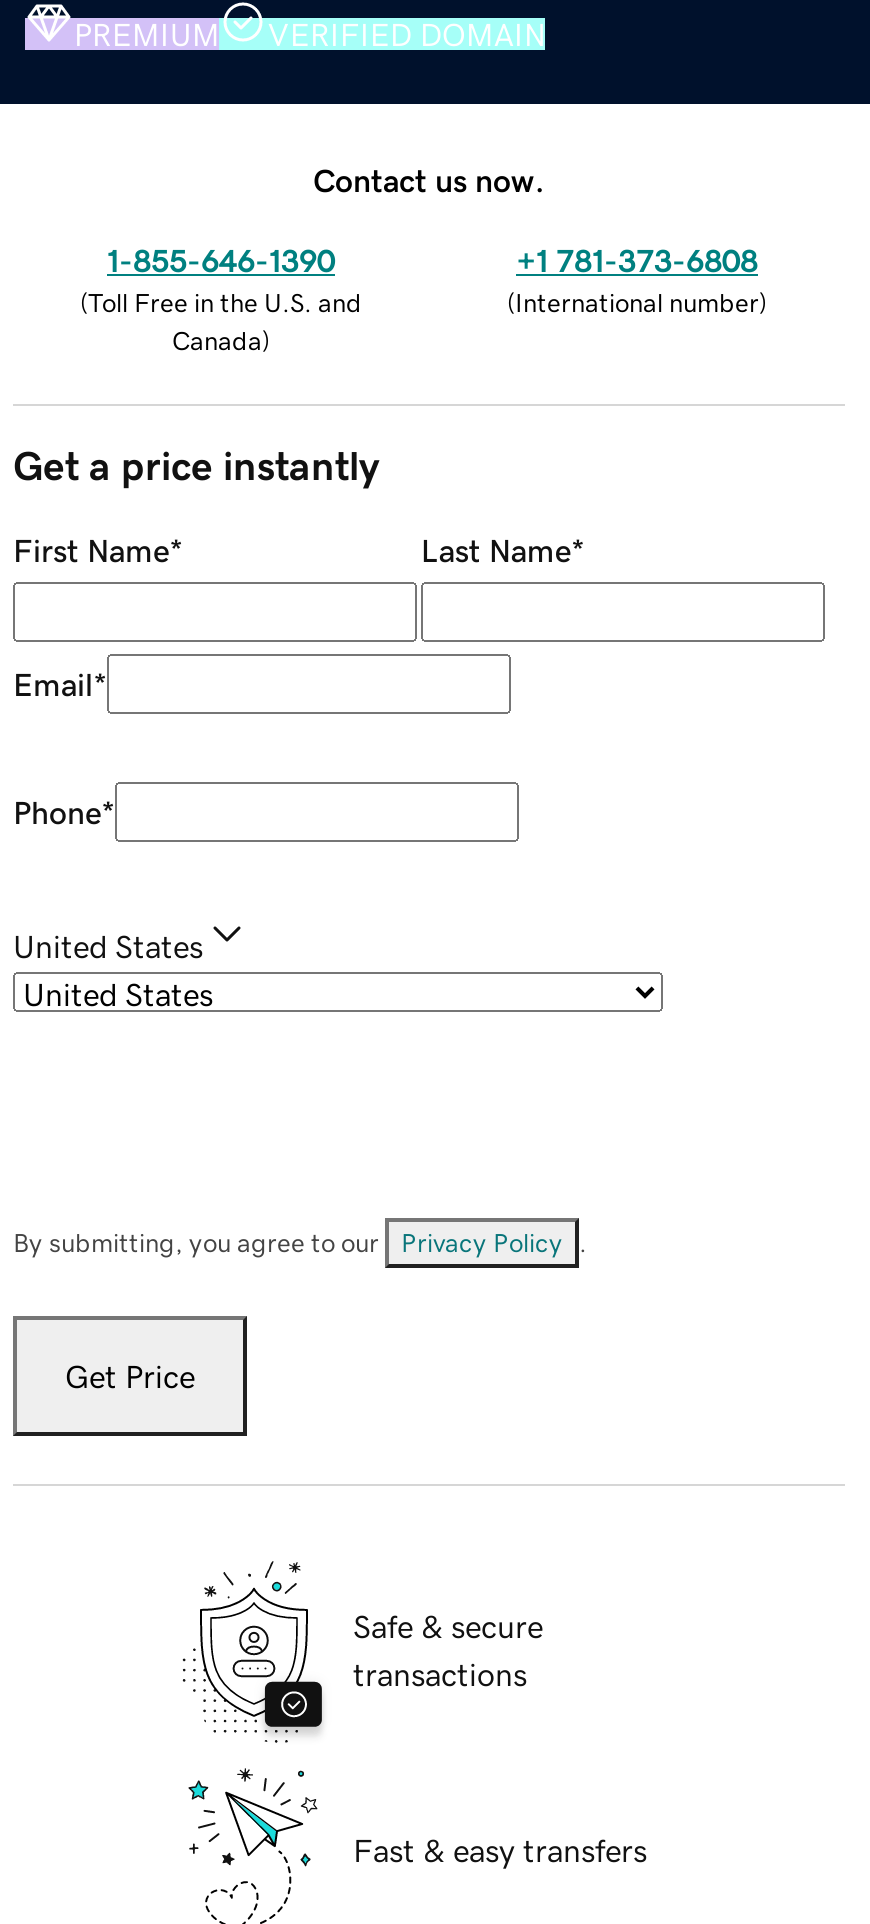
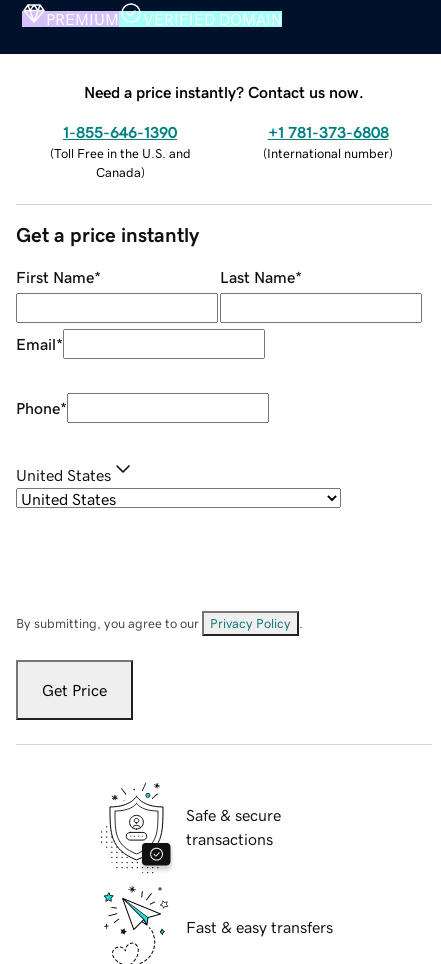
- Contact us now.
+ Need a price instantly? Contact us now.
